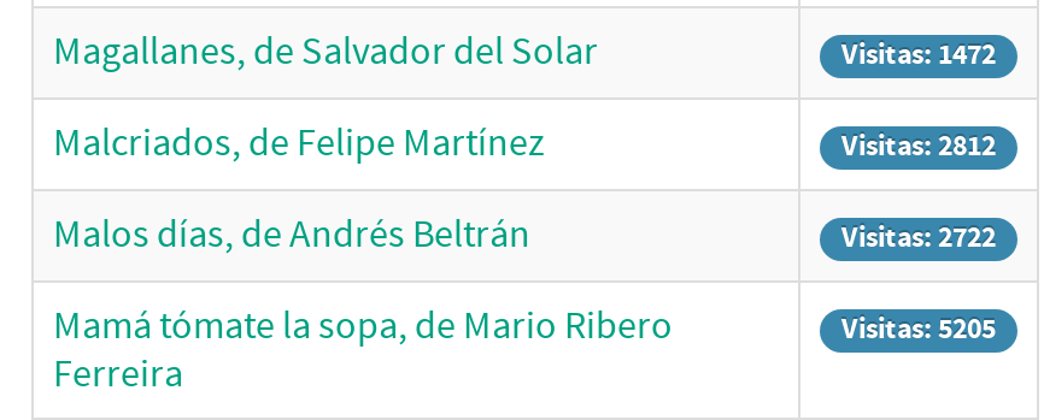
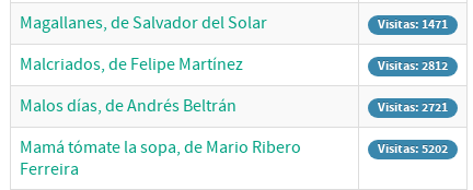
- Visitas: 1472
+ Visitas: 1471

- Visitas: 2722
+ Visitas: 2721

- Visitas: 5205
+ Visitas: 5202
